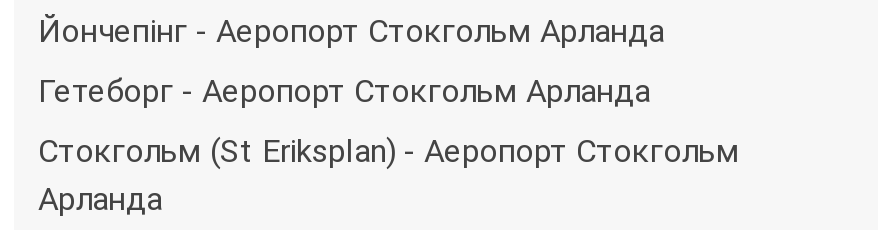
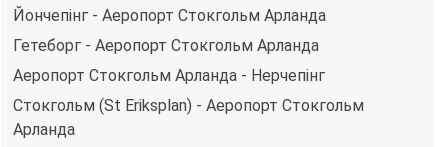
+ Аеропорт Стокгольм Арланда - Нерчепінг
